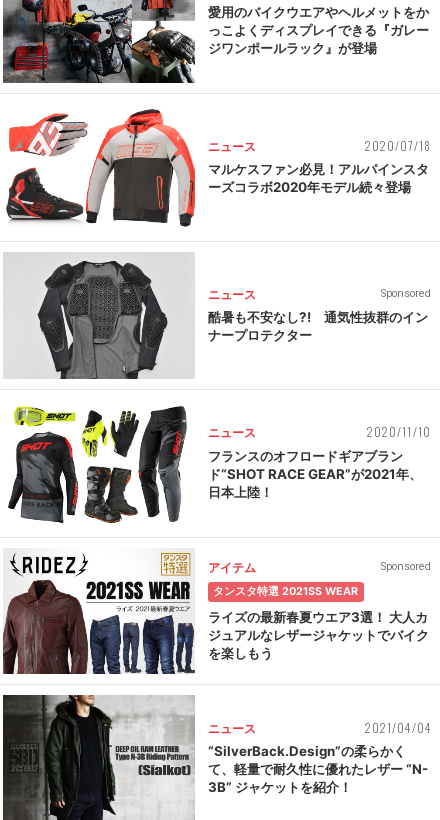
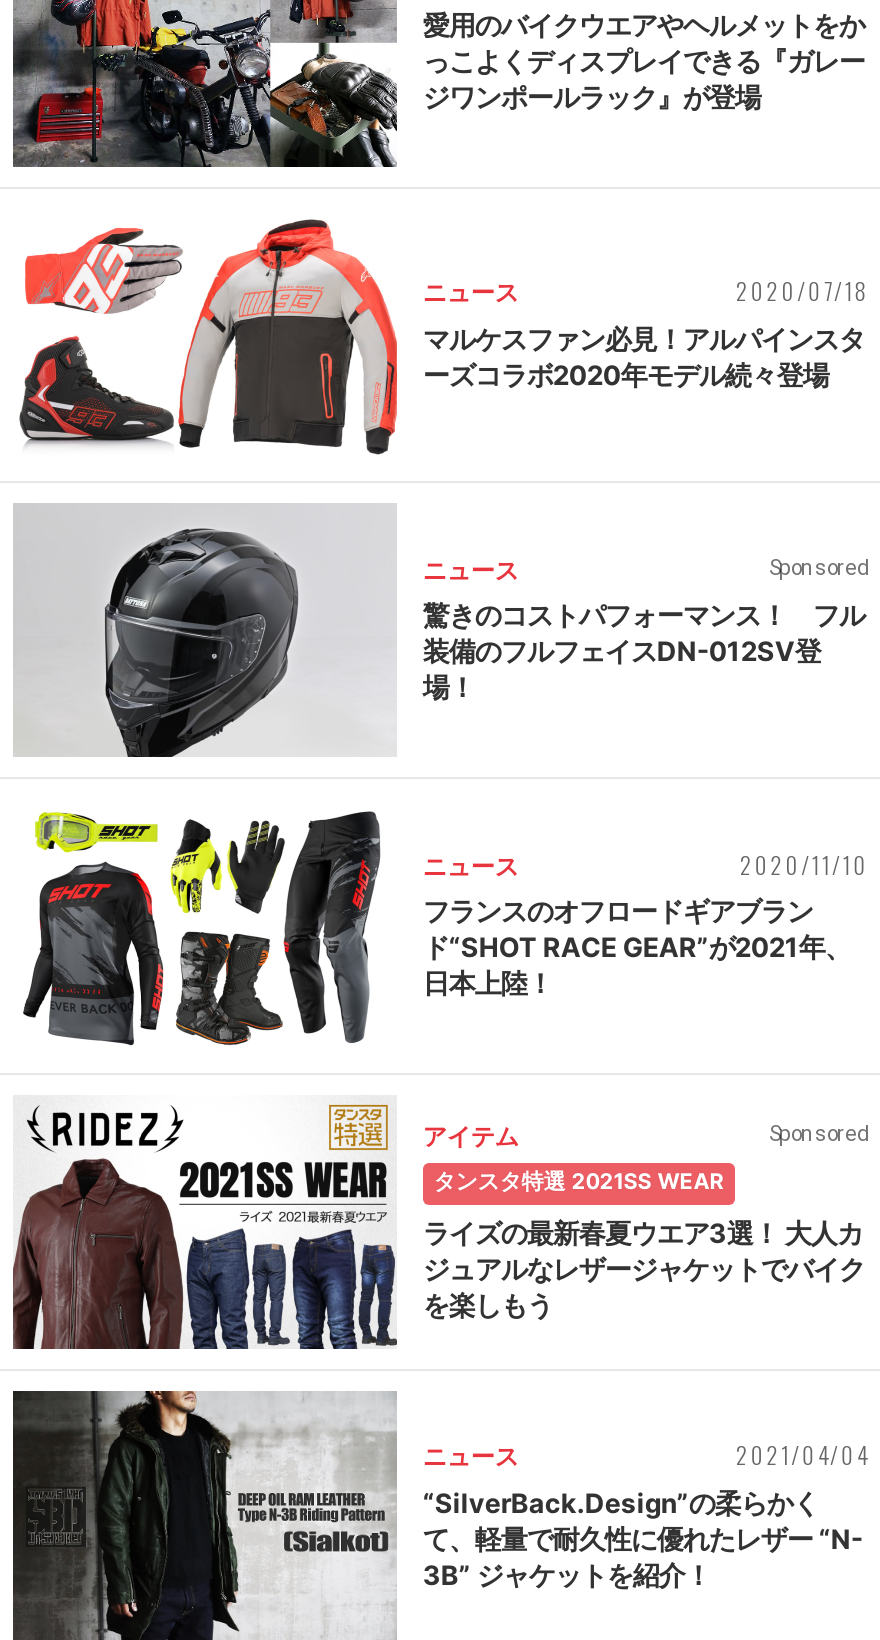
- [image]
+ [image]

- 酷暑も不安なし?! 通気性抜群のイン
- ナープロテクター
+ 驚きのコストパフォーマンス！ フル
+ 装備のフルフェイスDN-012SV登
+ 場！
